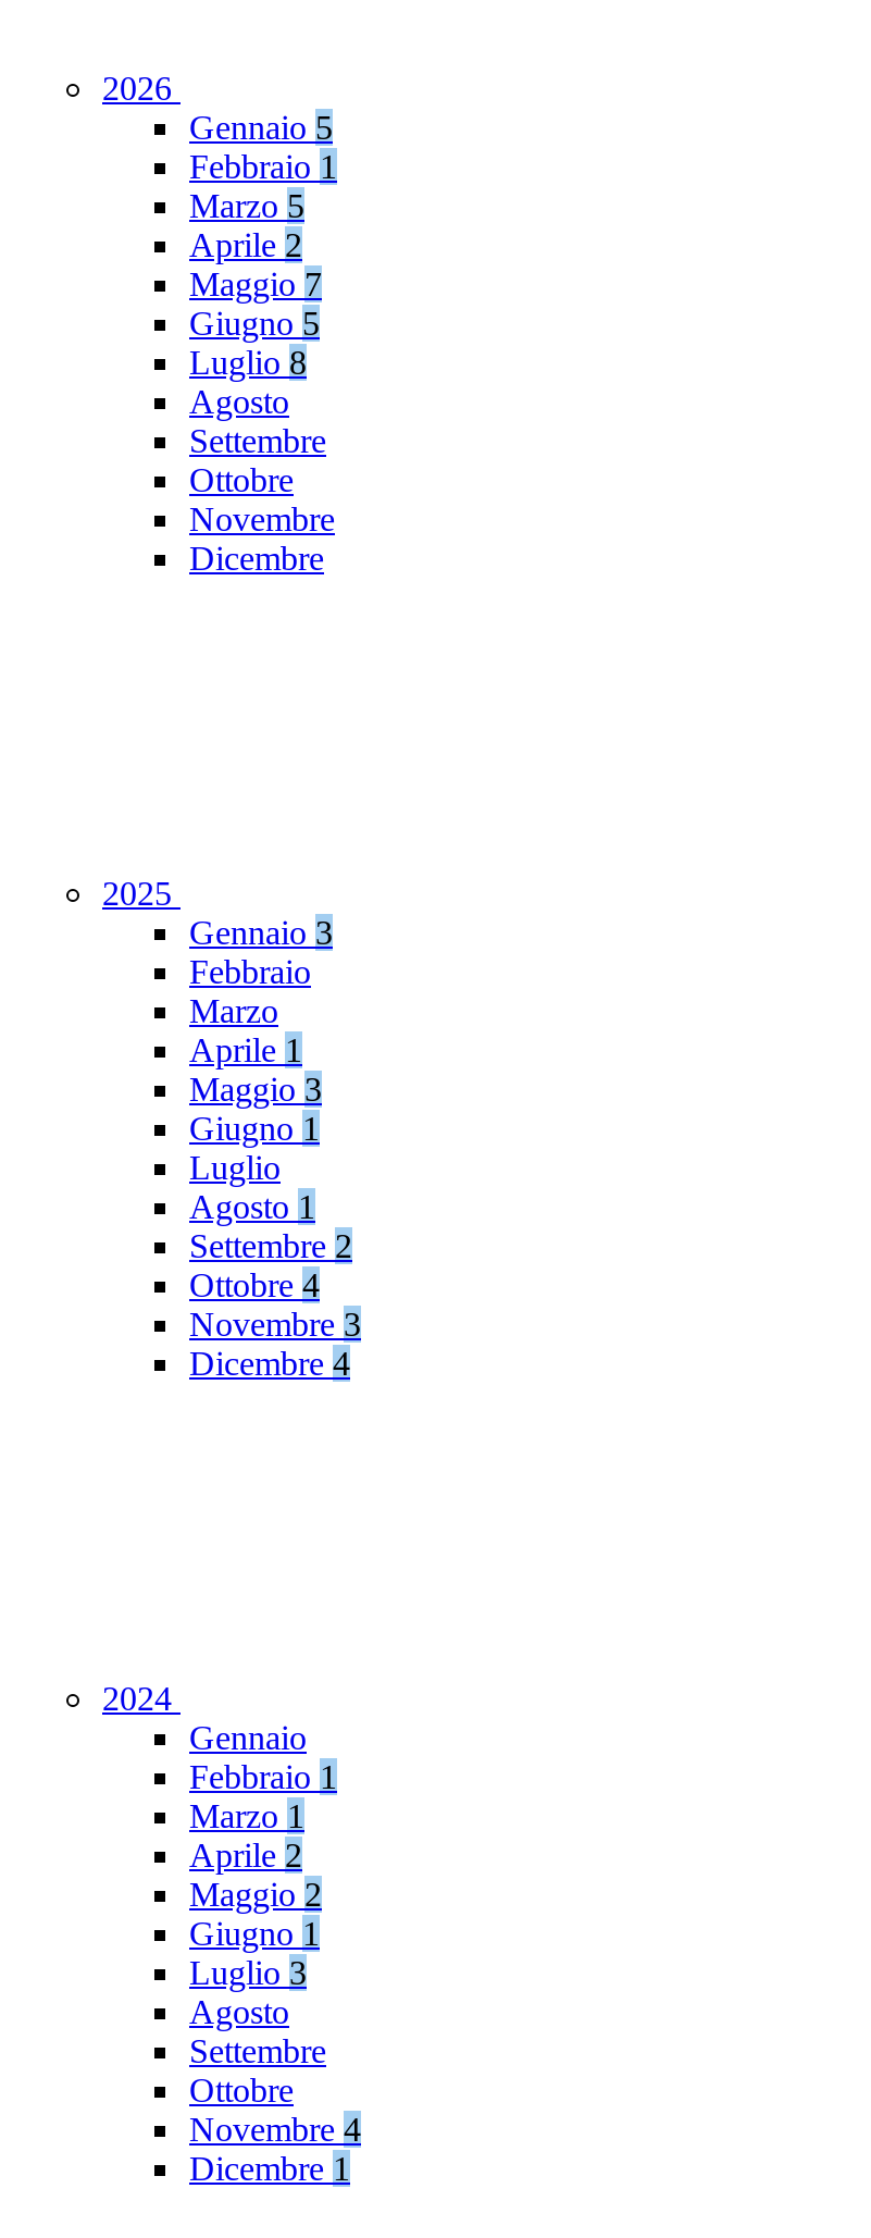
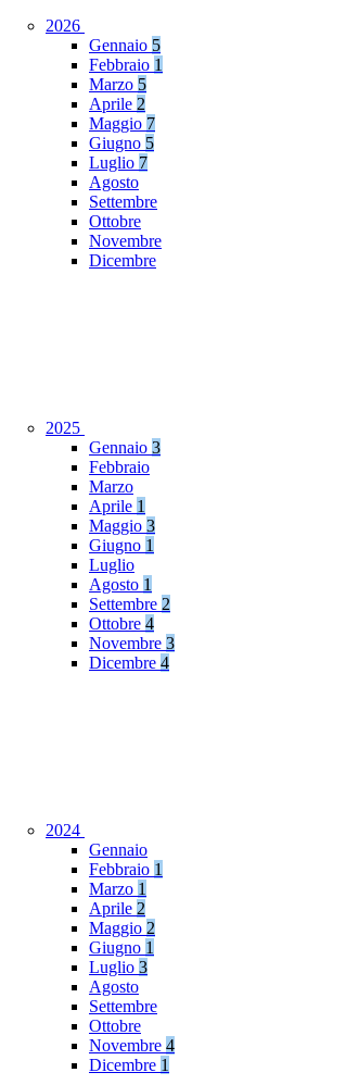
- Luglio 8
+ Luglio 7
